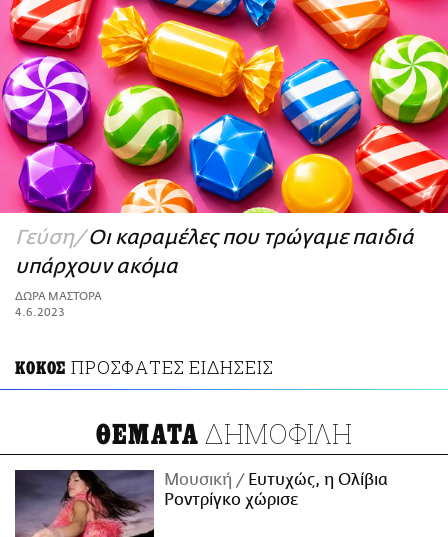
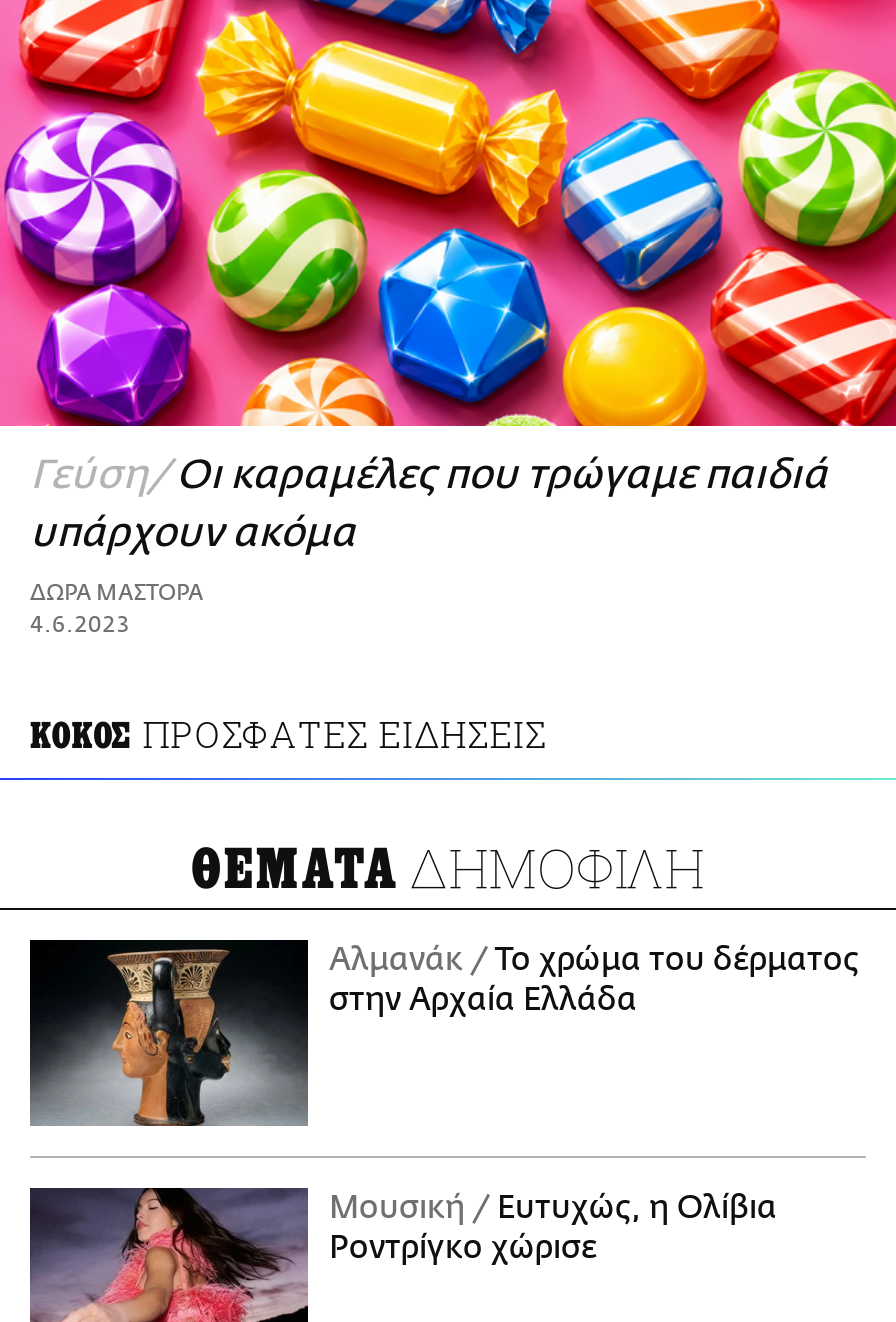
+ [image]
+ Αλμανάκ Το χρώμα του δέρματος
+ στην Αρχαία Ελλάδα
